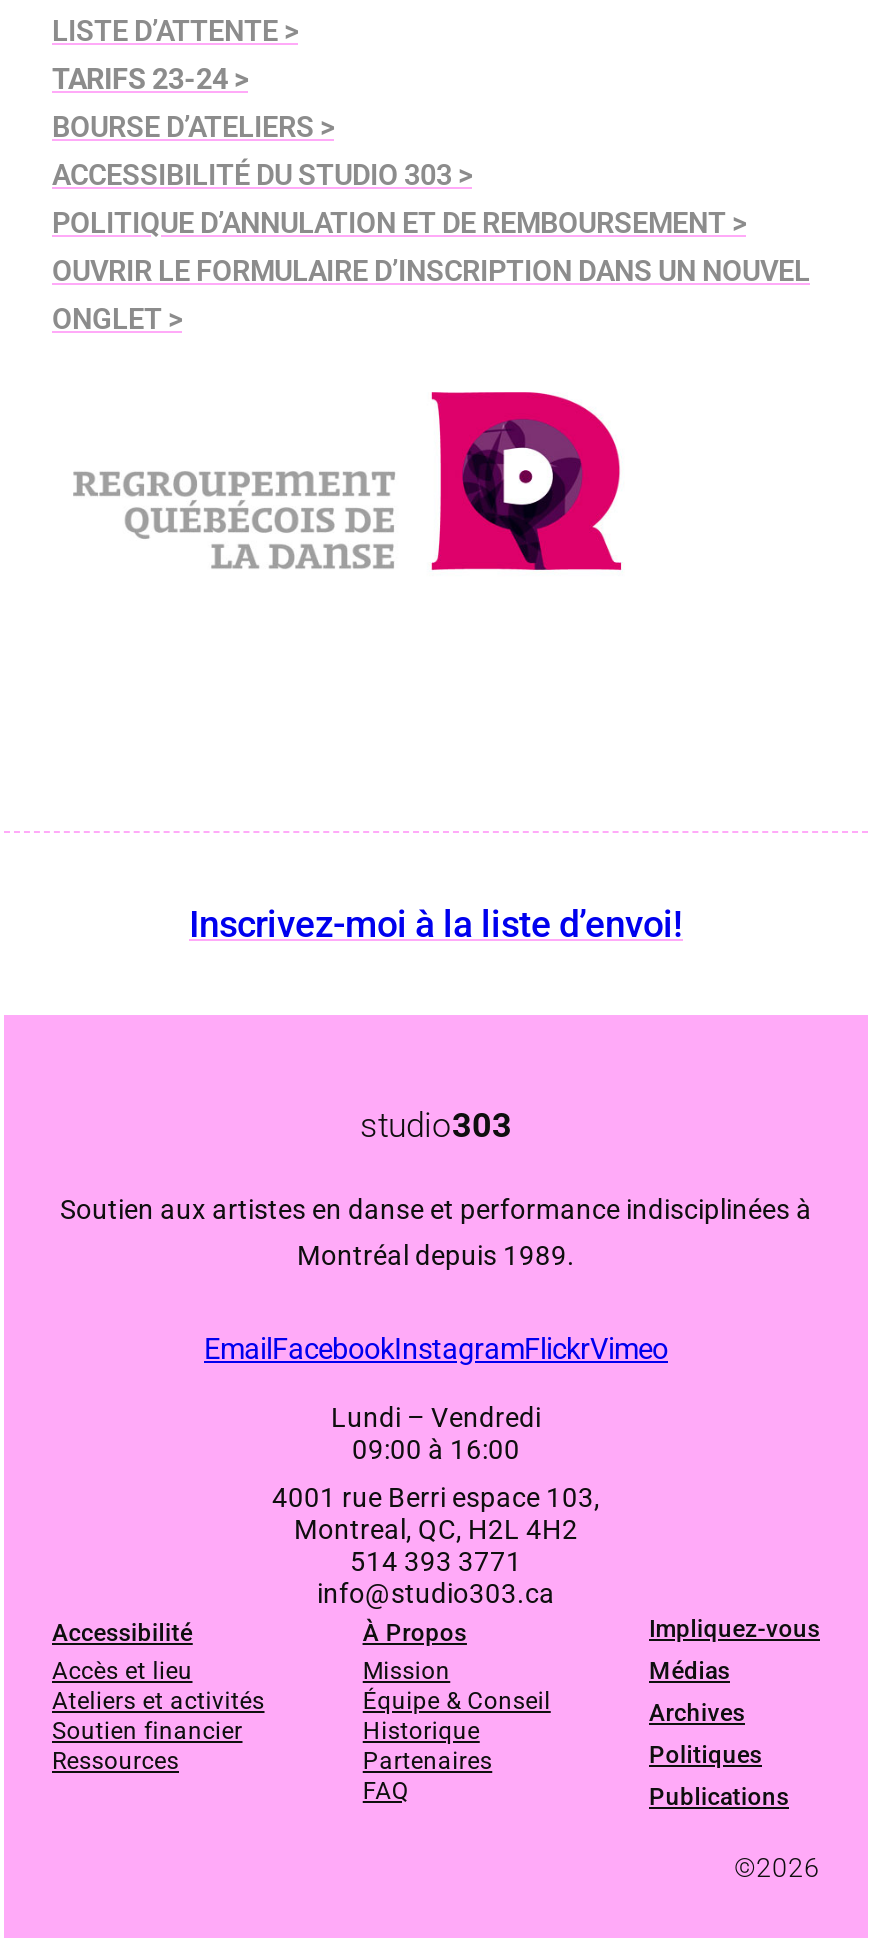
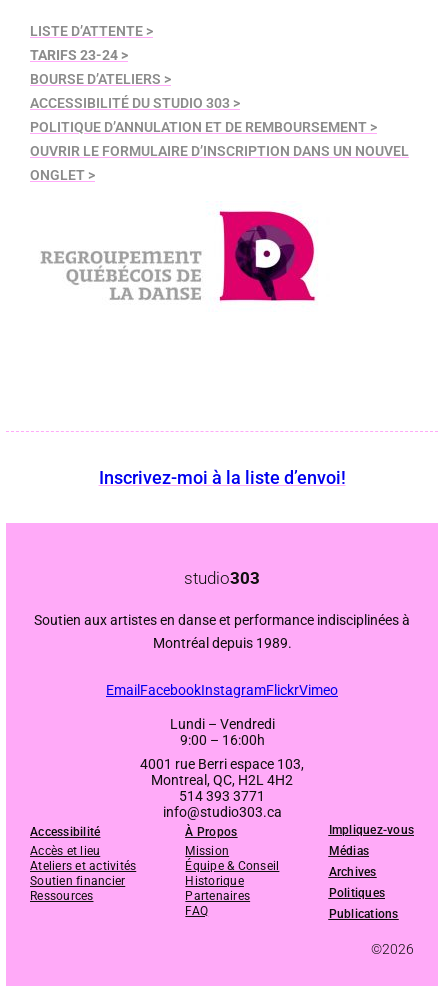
- 09:00 à 16:00
+ 9:00 – 16:00h
